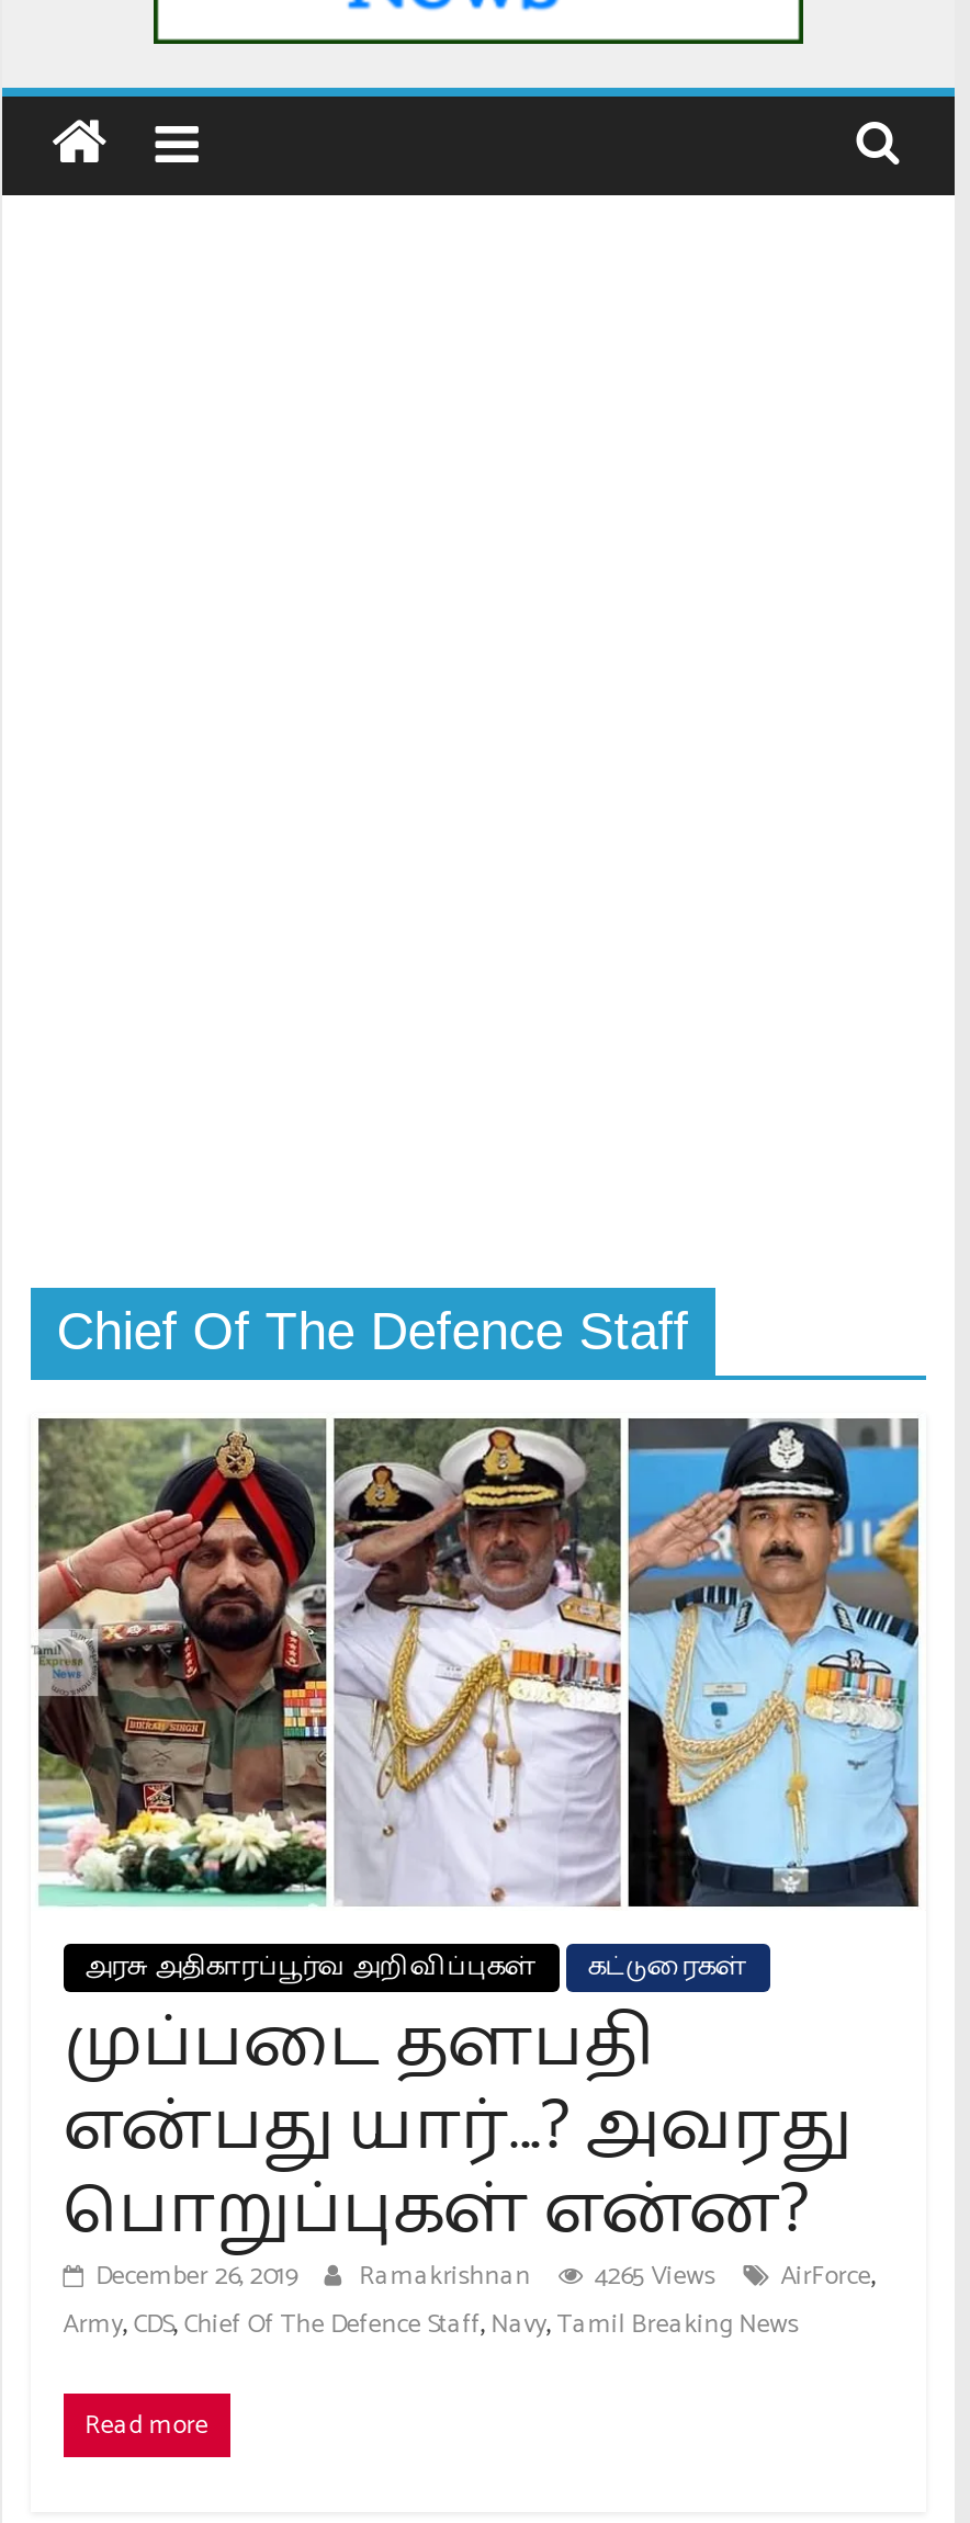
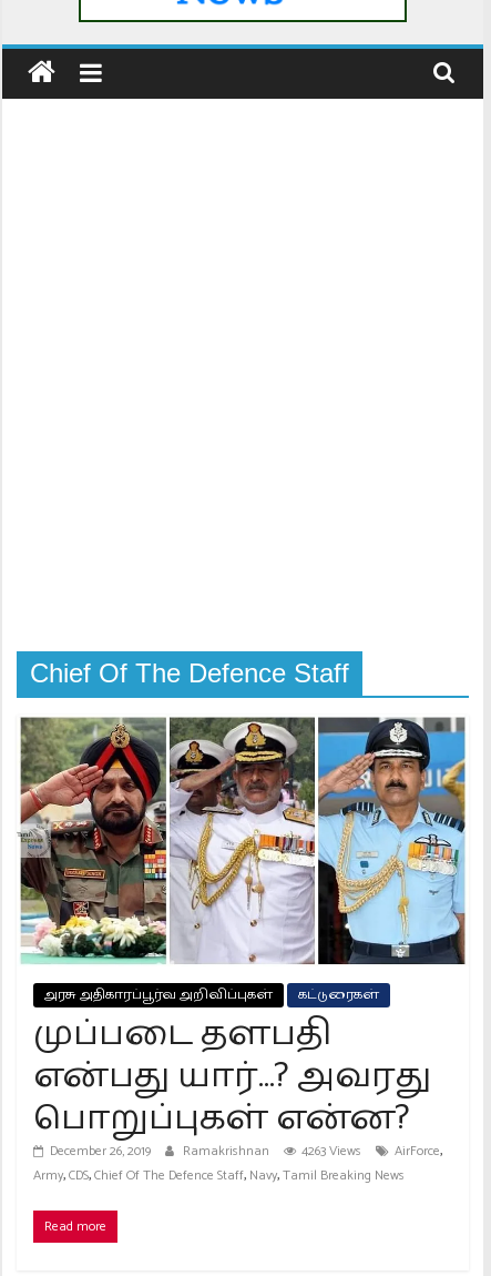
- December 26, 2019 Ramakrishnan 4265 Views AirForce
+ December 26, 2019 Ramakrishnan 4263 Views AirForce
